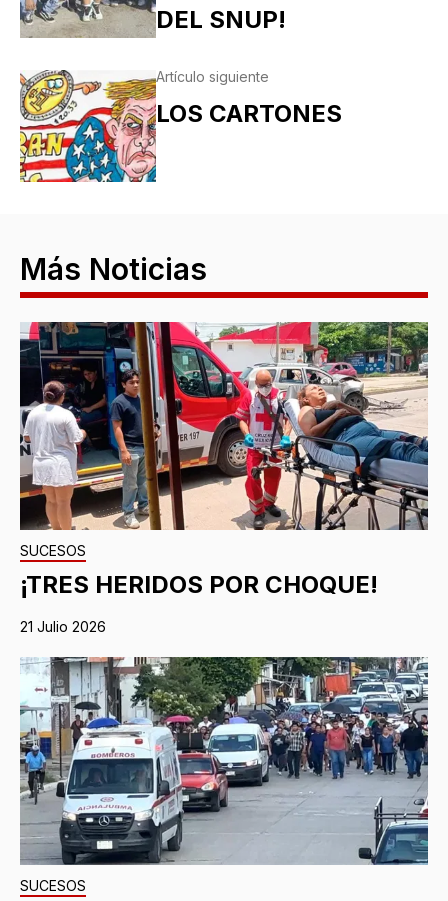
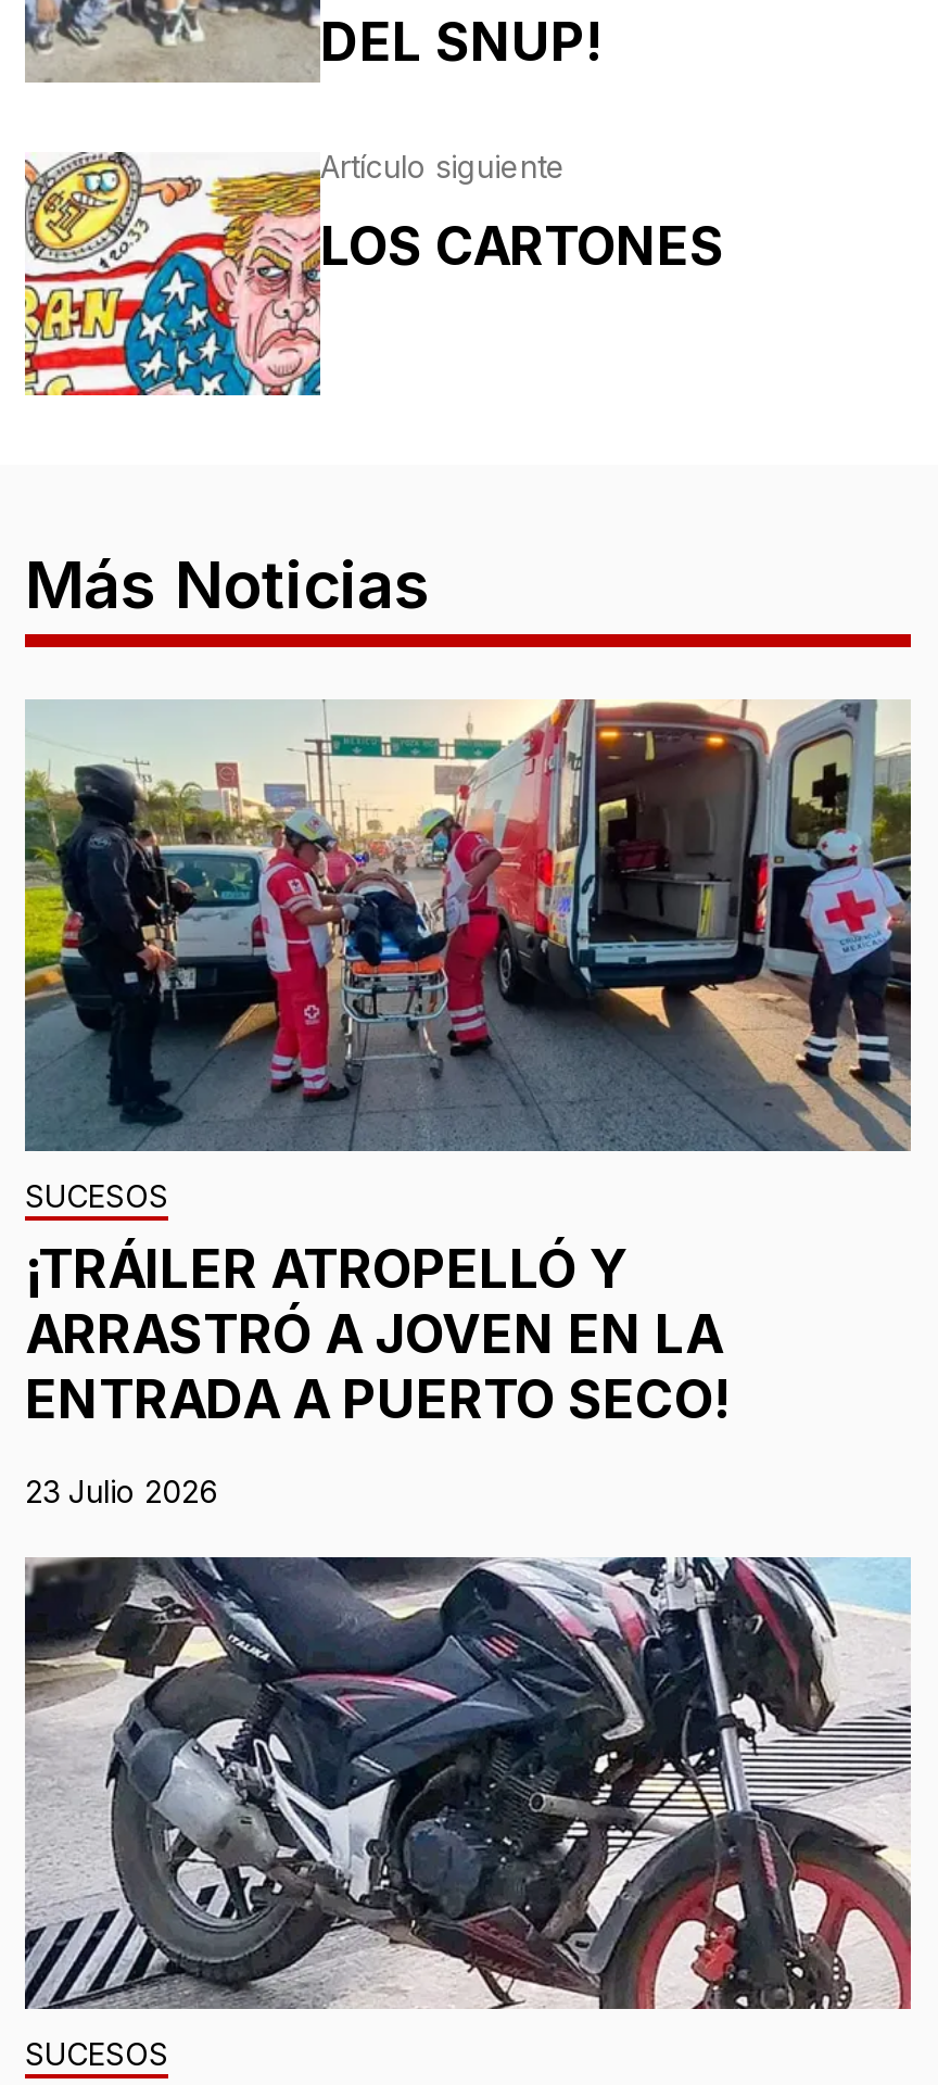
- [image]
- ¡TRES HERIDOS POR CHOQUE!
+ [image]
+ ¡TRÁILER ATROPELLÓ Y
+ ARRASTRÓ A JOVEN EN LA
+ ENTRADA A PUERTO SECO!

- 21 Julio 2026
+ 23 Julio 2026

- [image]
+ [image]
